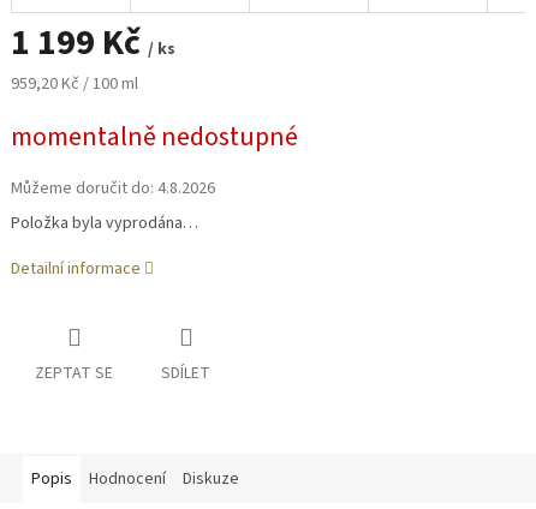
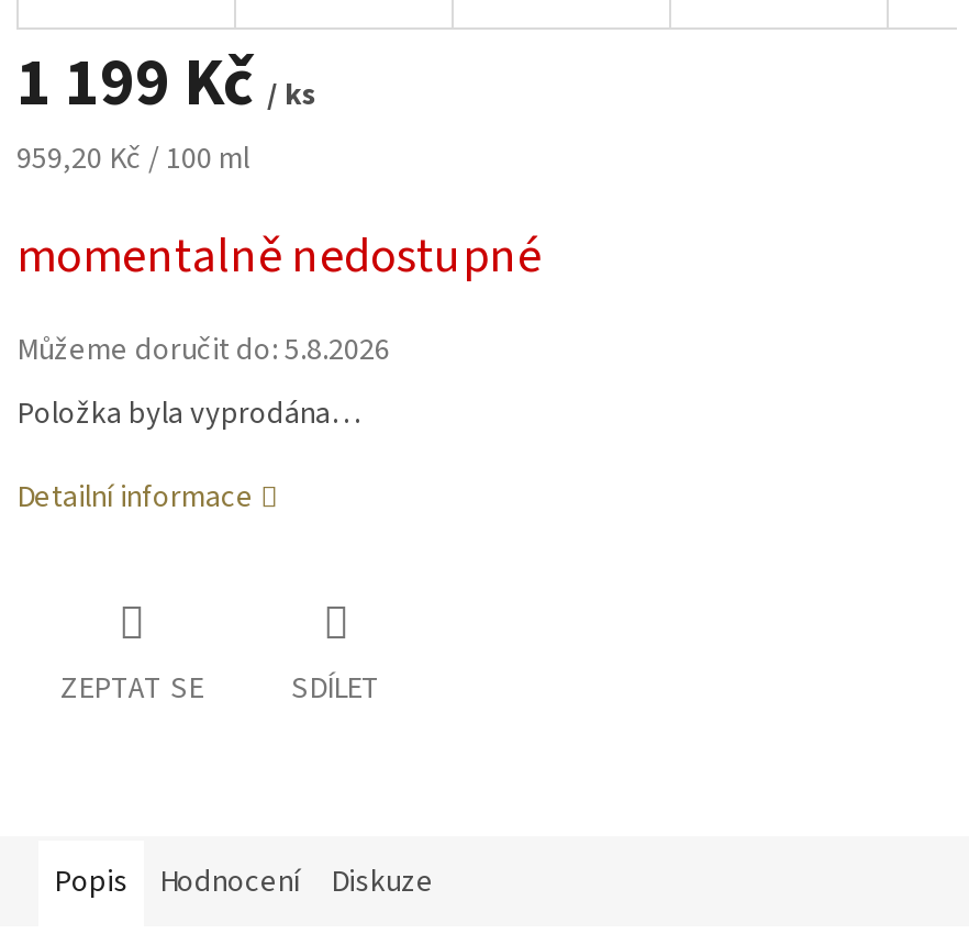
- Můžeme doručit do: 4.8.2026
+ Můžeme doručit do: 5.8.2026
